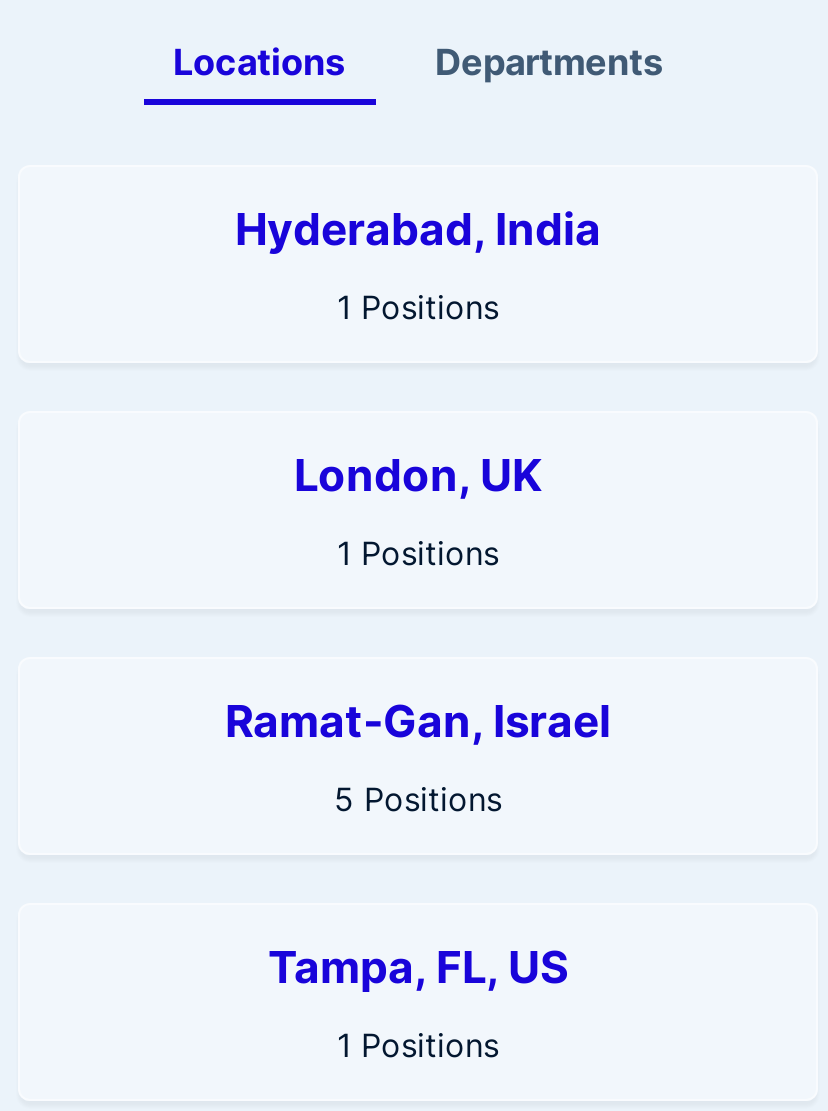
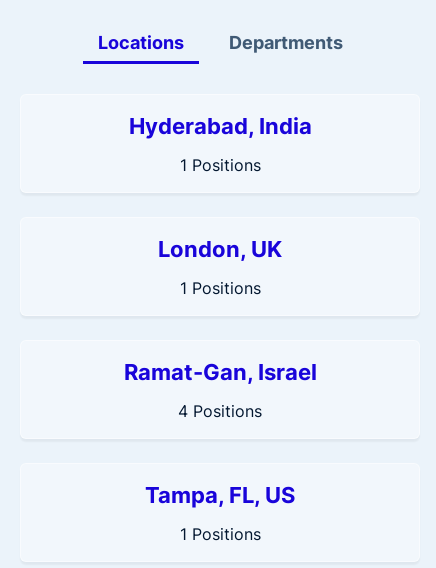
- 5 Positions
+ 4 Positions
